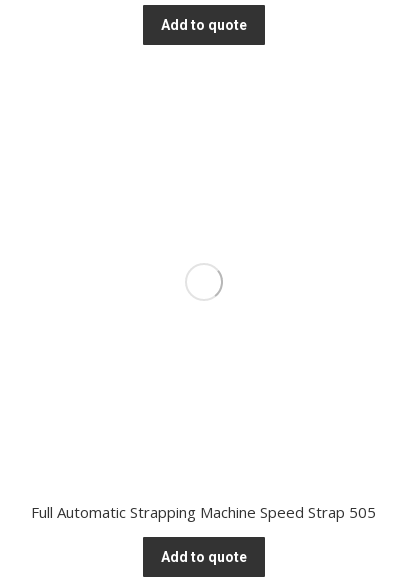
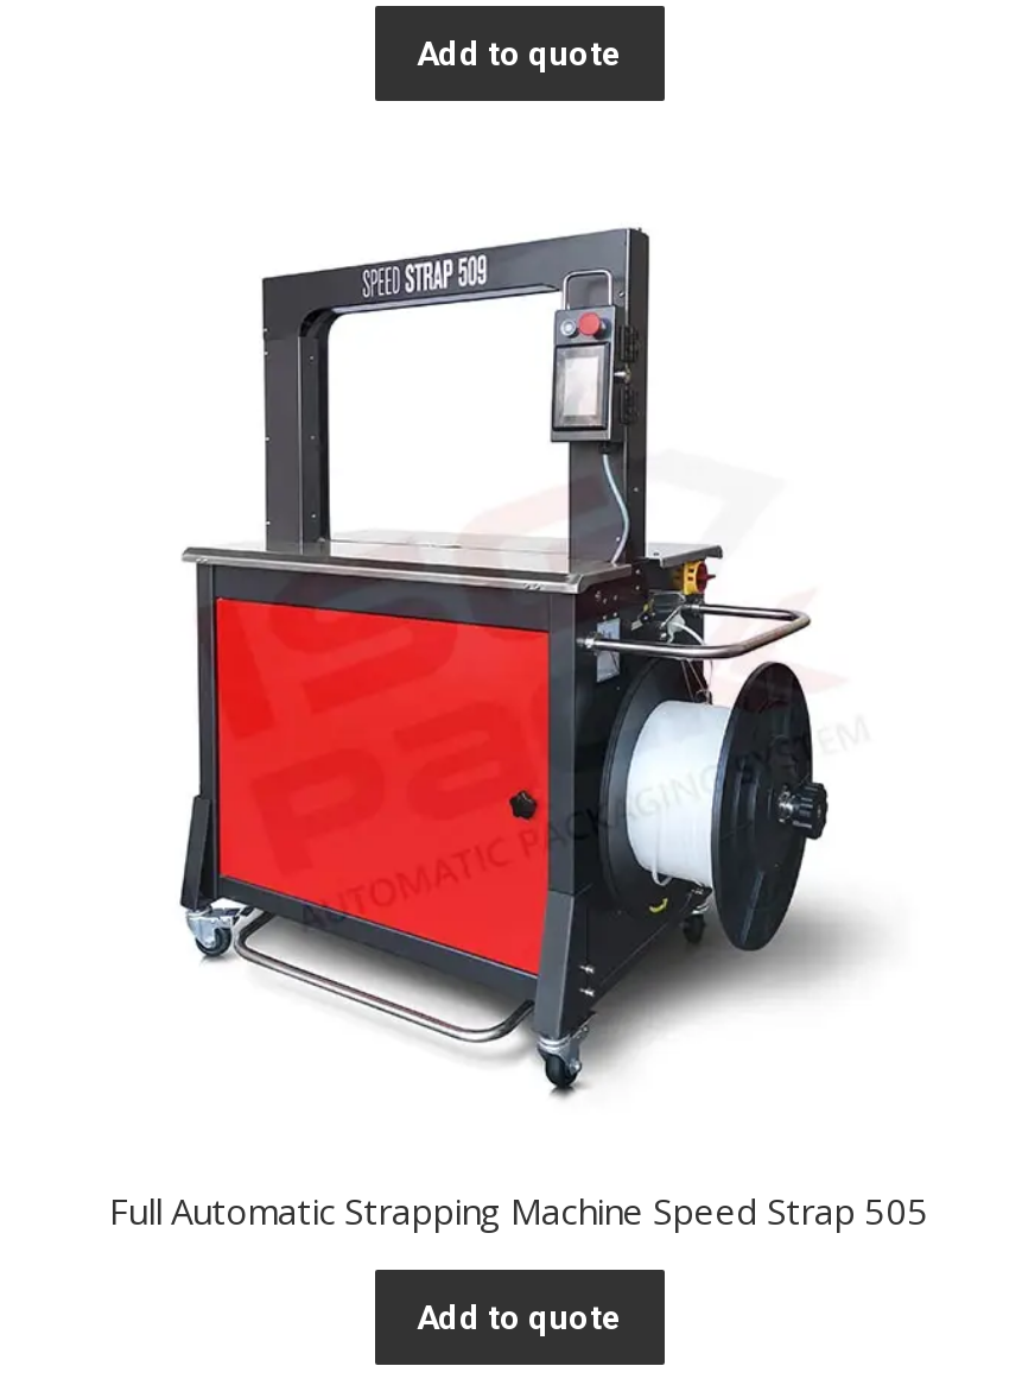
+ [image]
